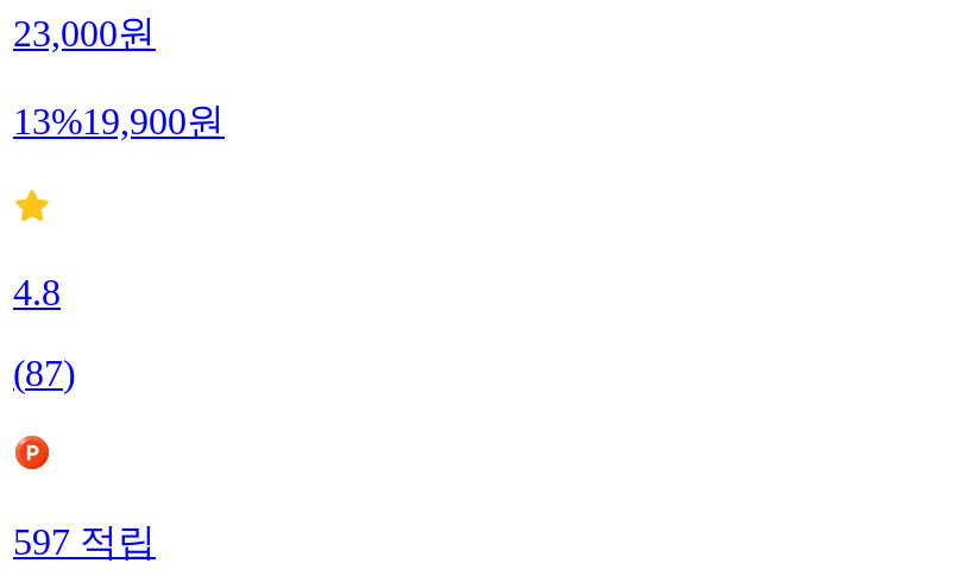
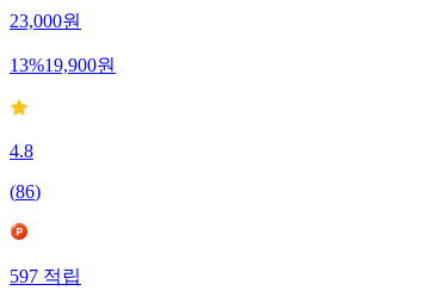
- (87)
+ (86)
